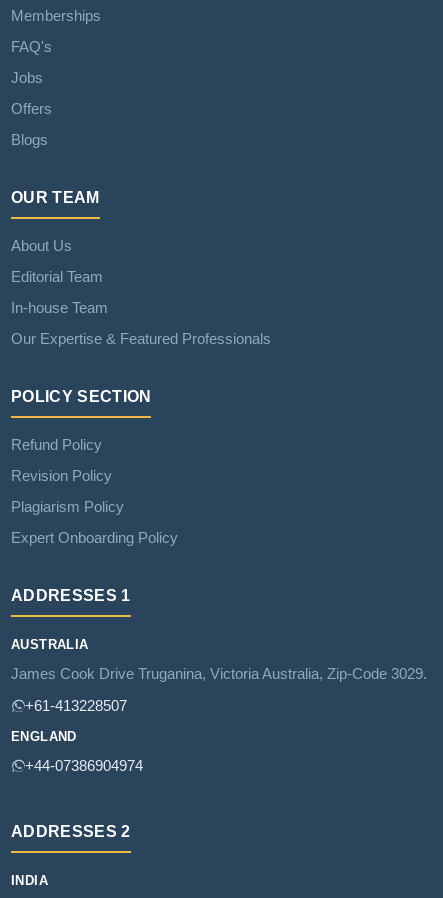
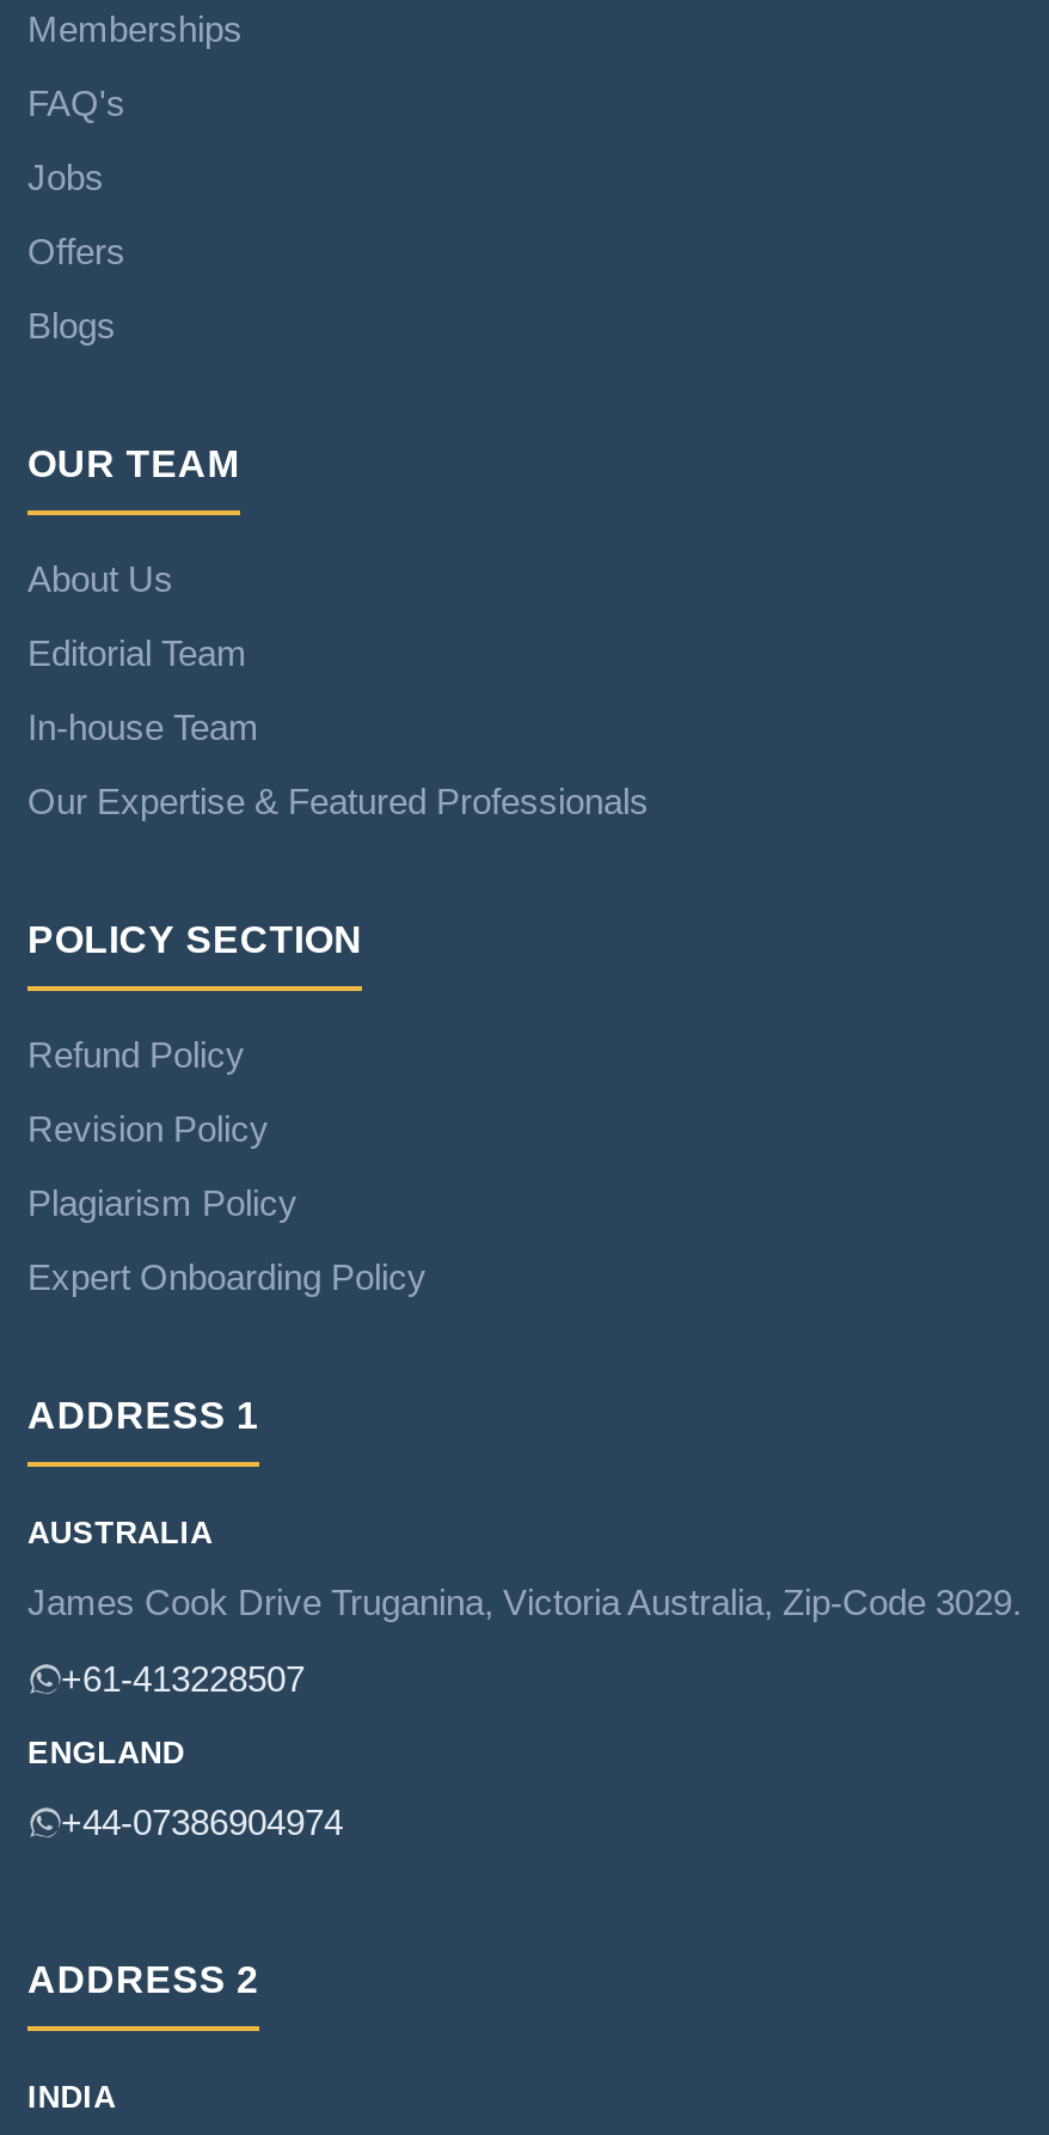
- ADDRESSES 1
+ ADDRESS 1

- ADDRESSES 2
+ ADDRESS 2
